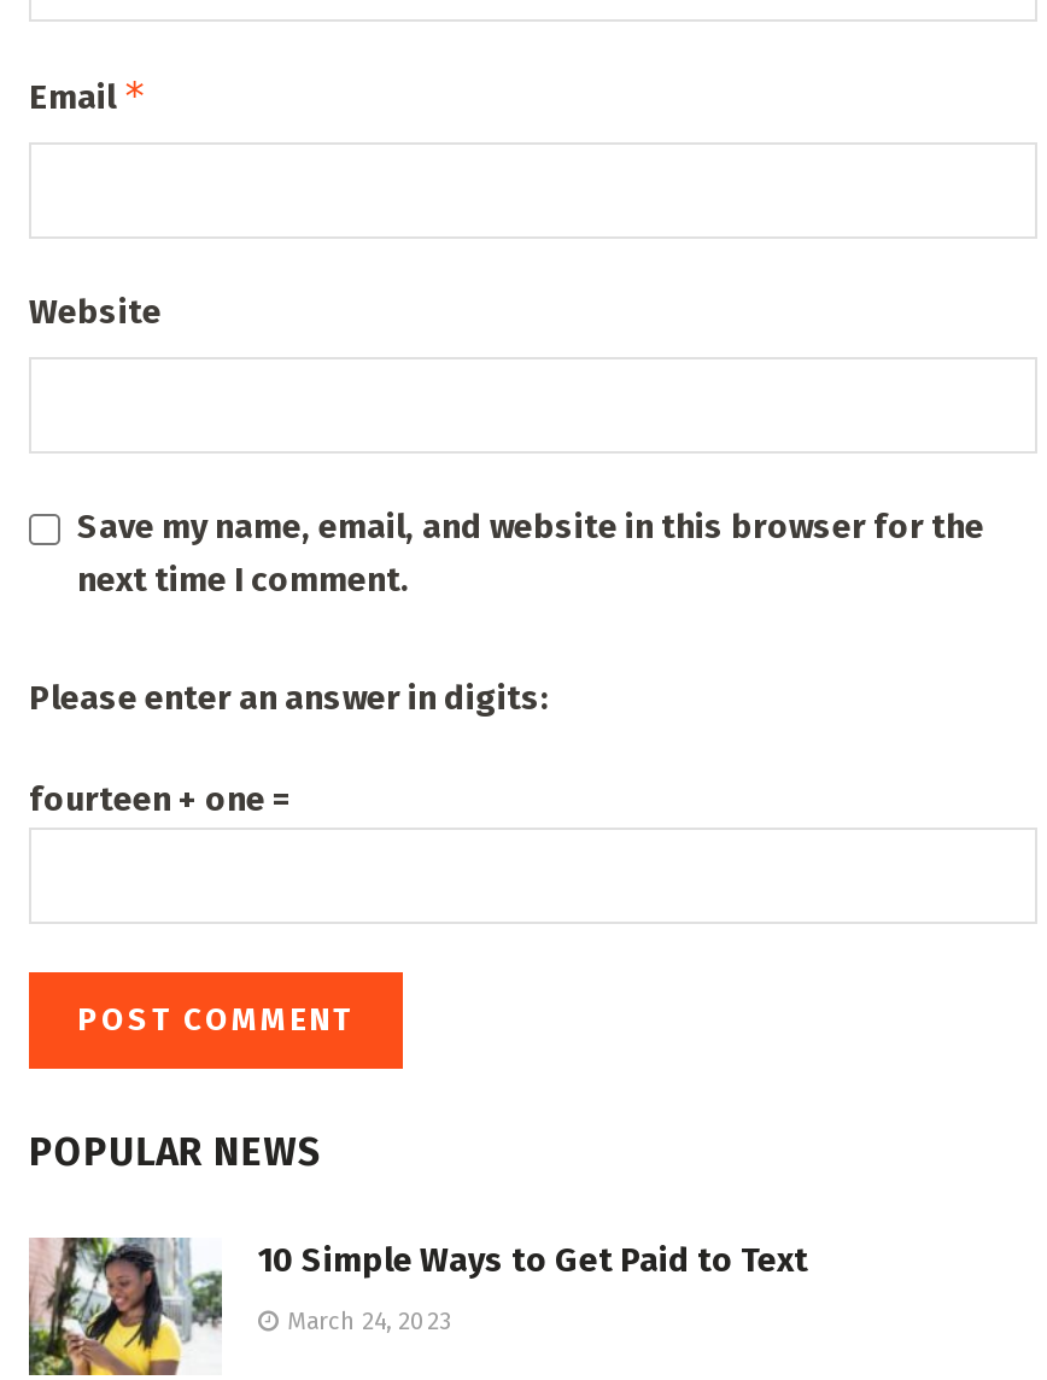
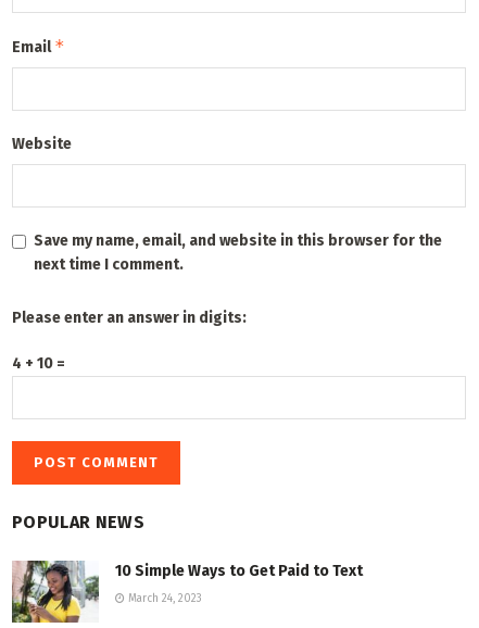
- fourteen + one =
+ 4 + 10 =
